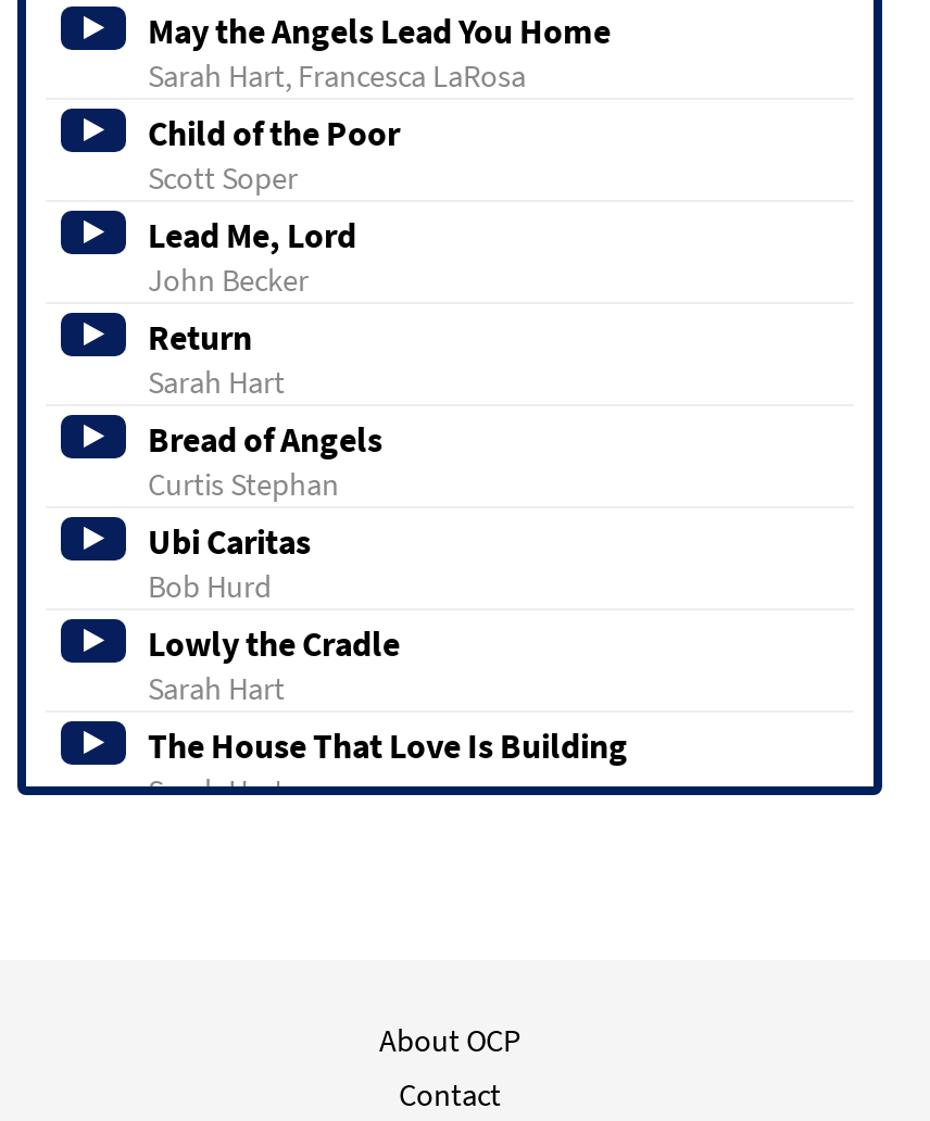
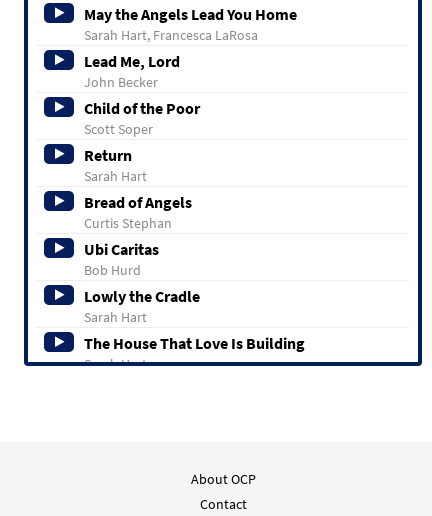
moved down: Child of the Poor | Scott Soper

moved up: Lead Me, Lord | John Becker
